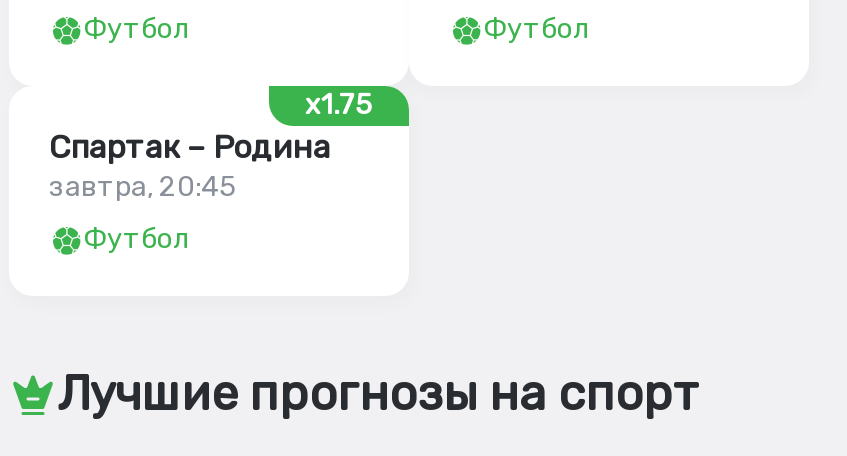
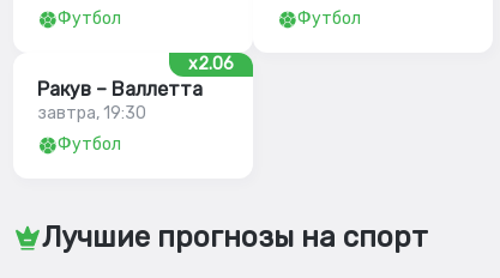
- x1.75
- Спартак – Родина
- завтра, 20:45
+ x2.06
+ Ракув – Валлетта
+ завтра, 19:30
